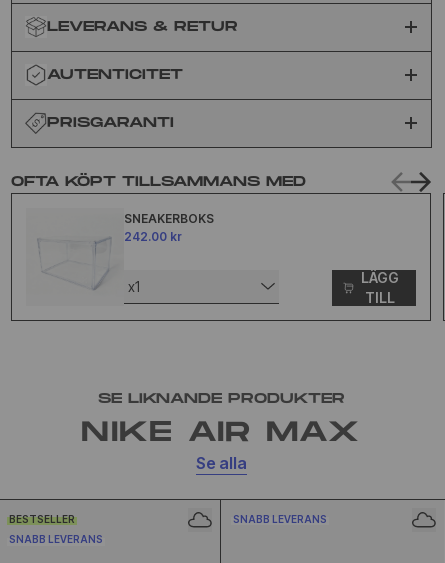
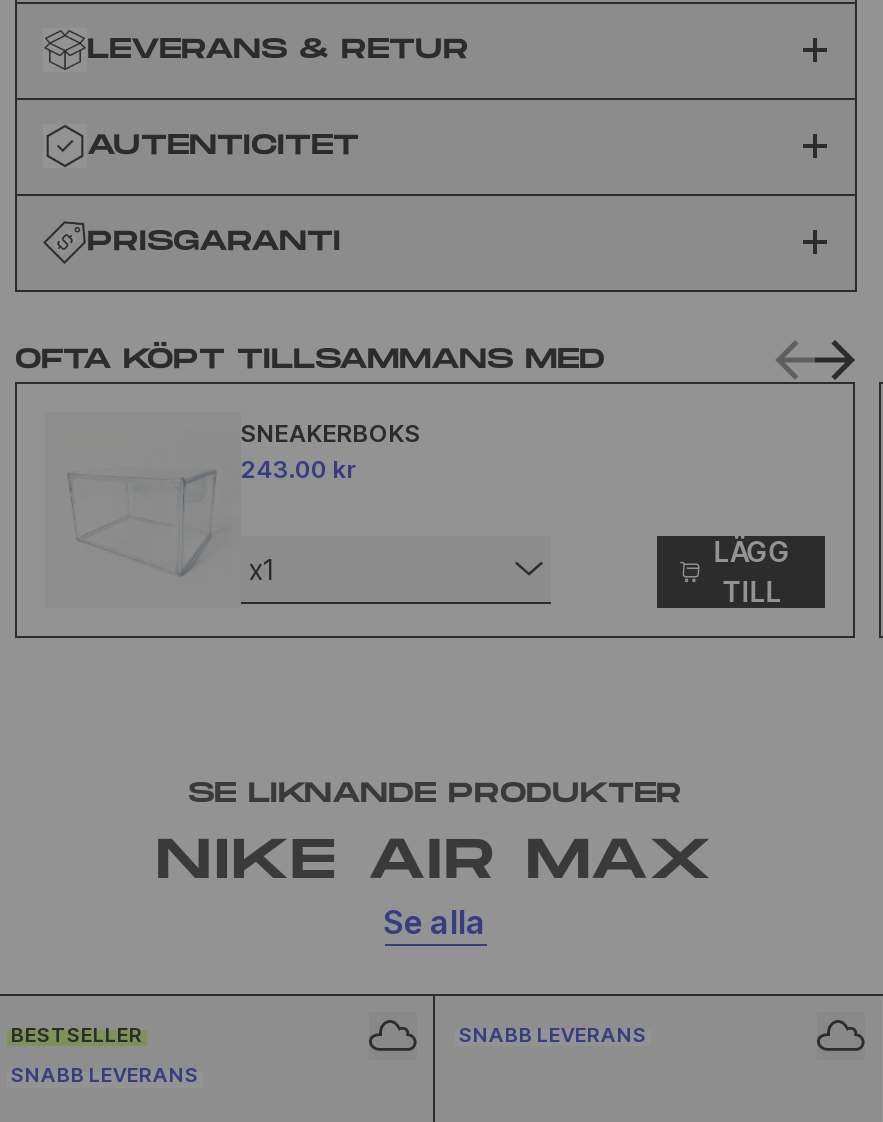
- 242.00 kr
+ 243.00 kr
